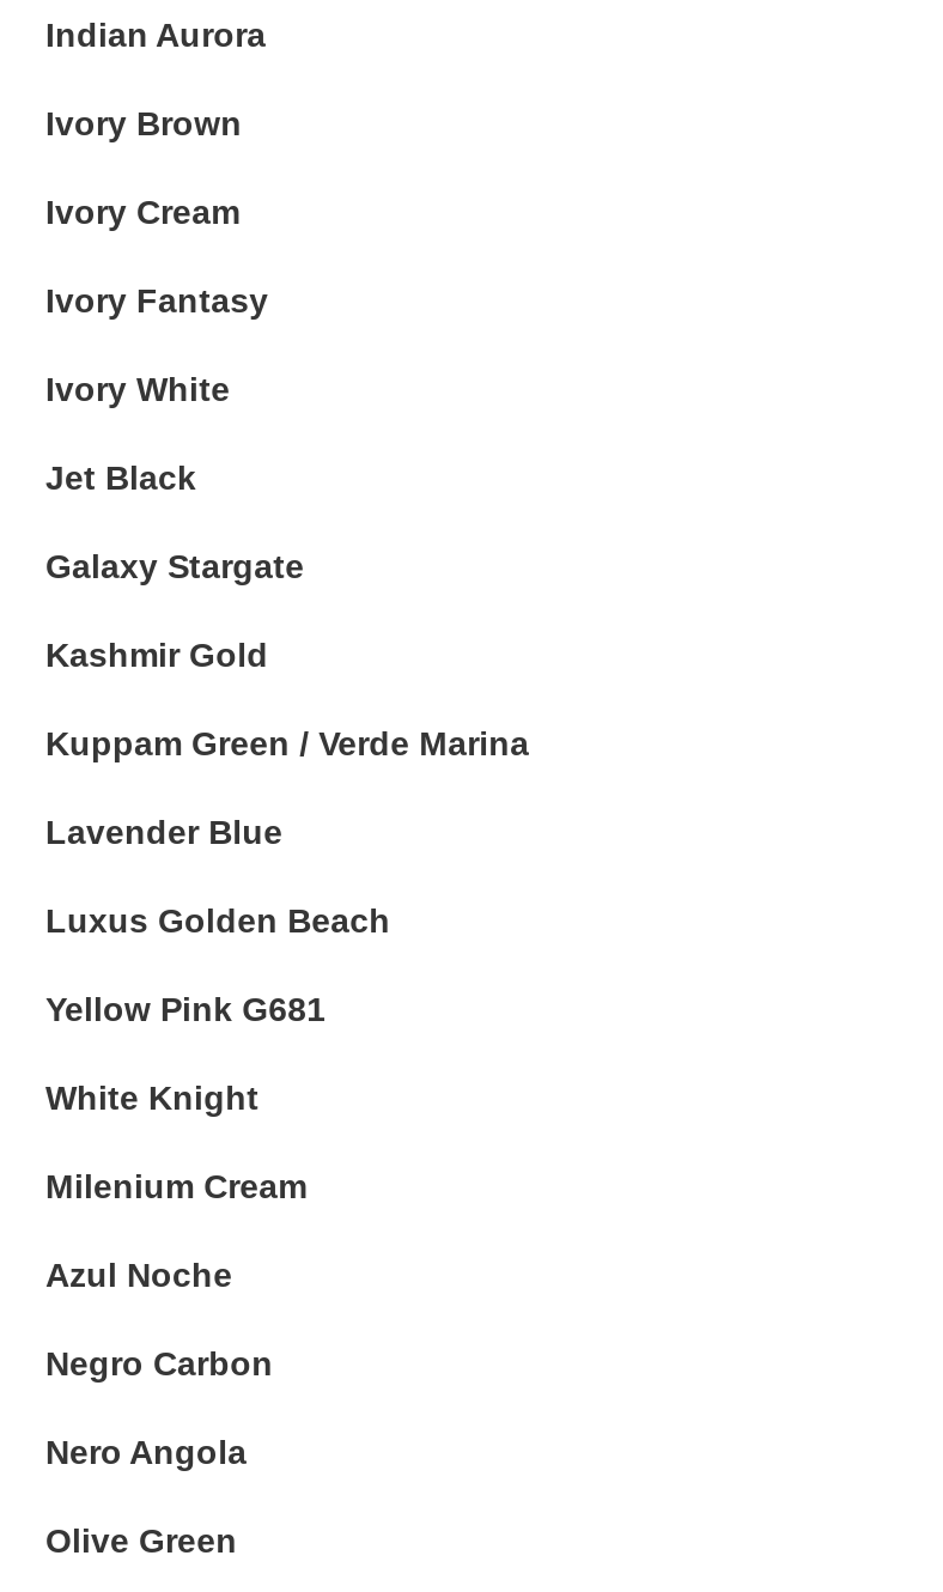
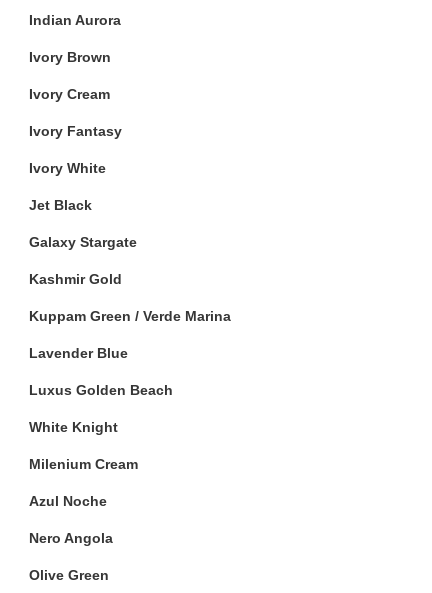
- Yellow Pink G681

- Negro Carbon
